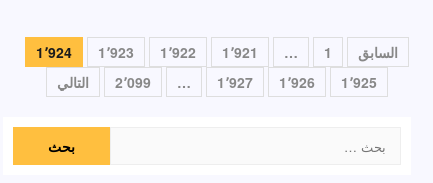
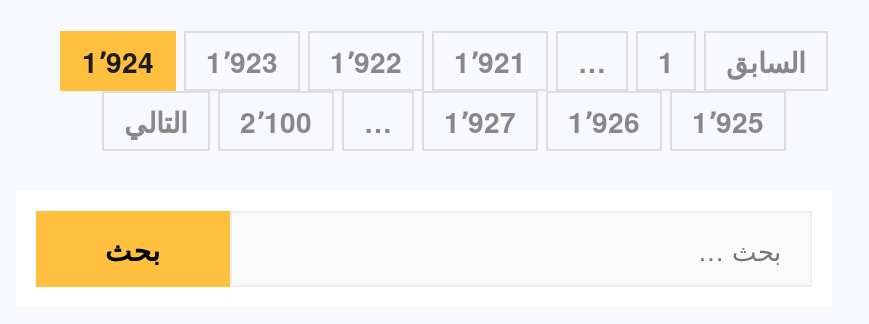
- 2٬099
+ 2٬100
